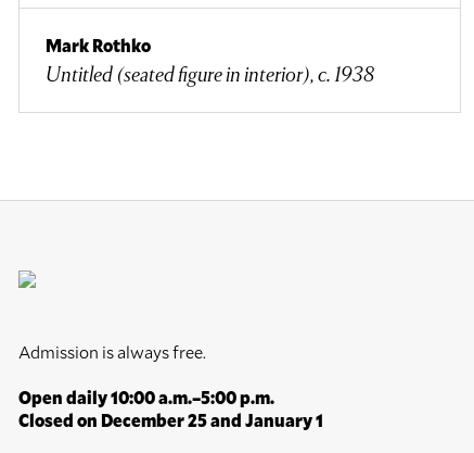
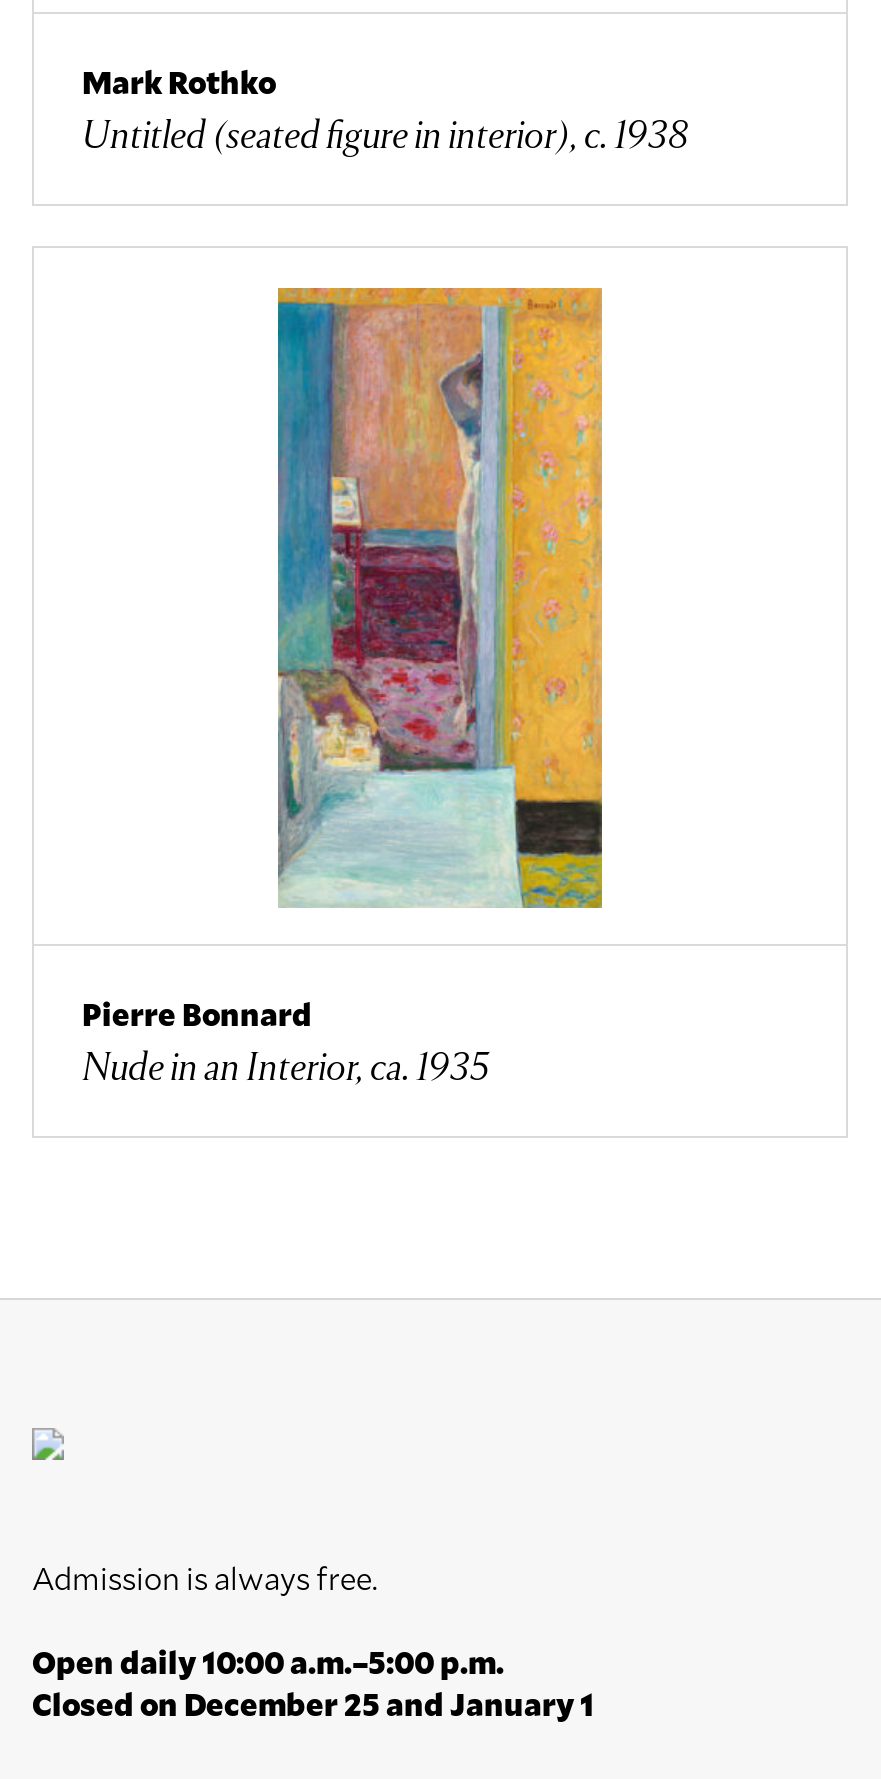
+ Pierre Bonnard
+ Nude in an Interior, ca. 1935

+ [image]
